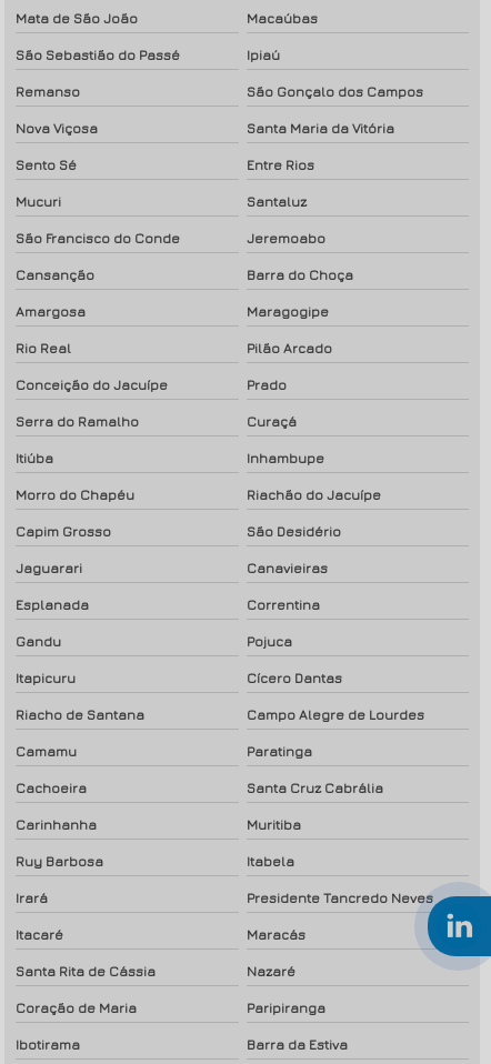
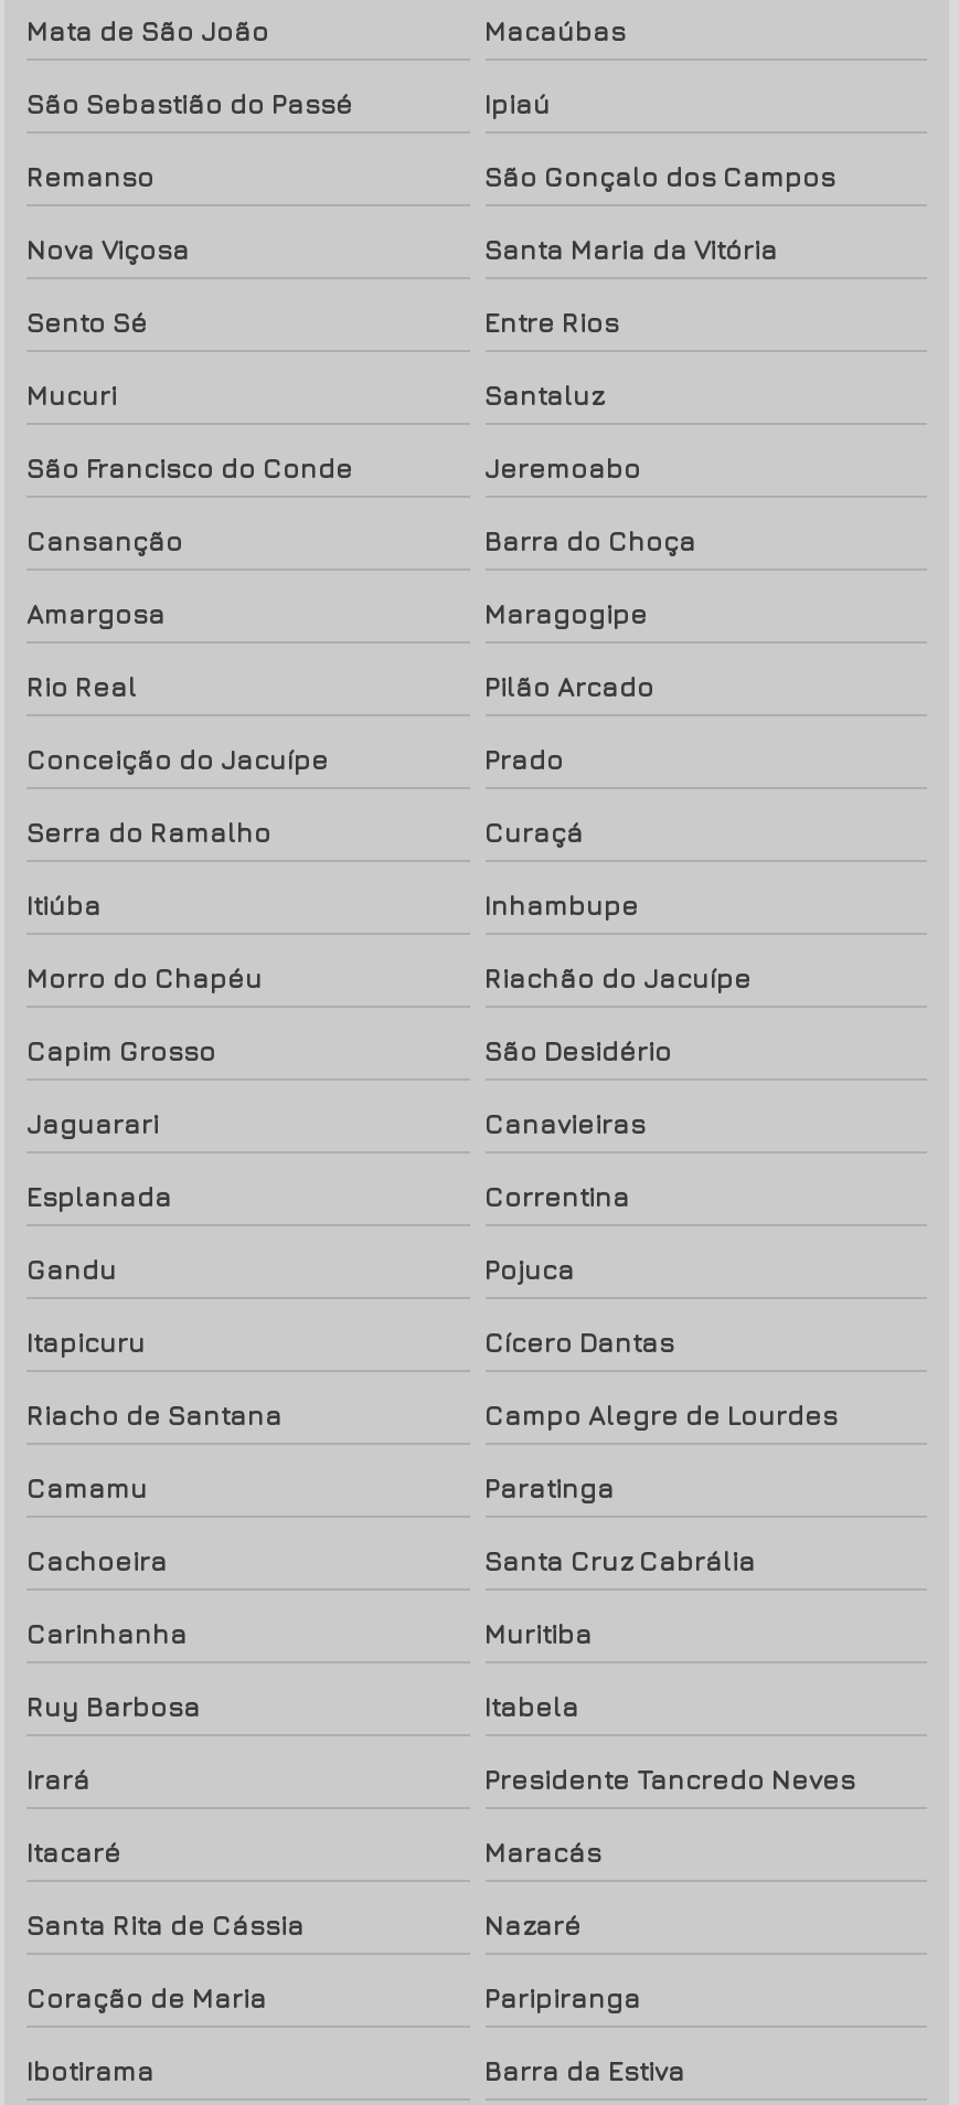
- [image]
